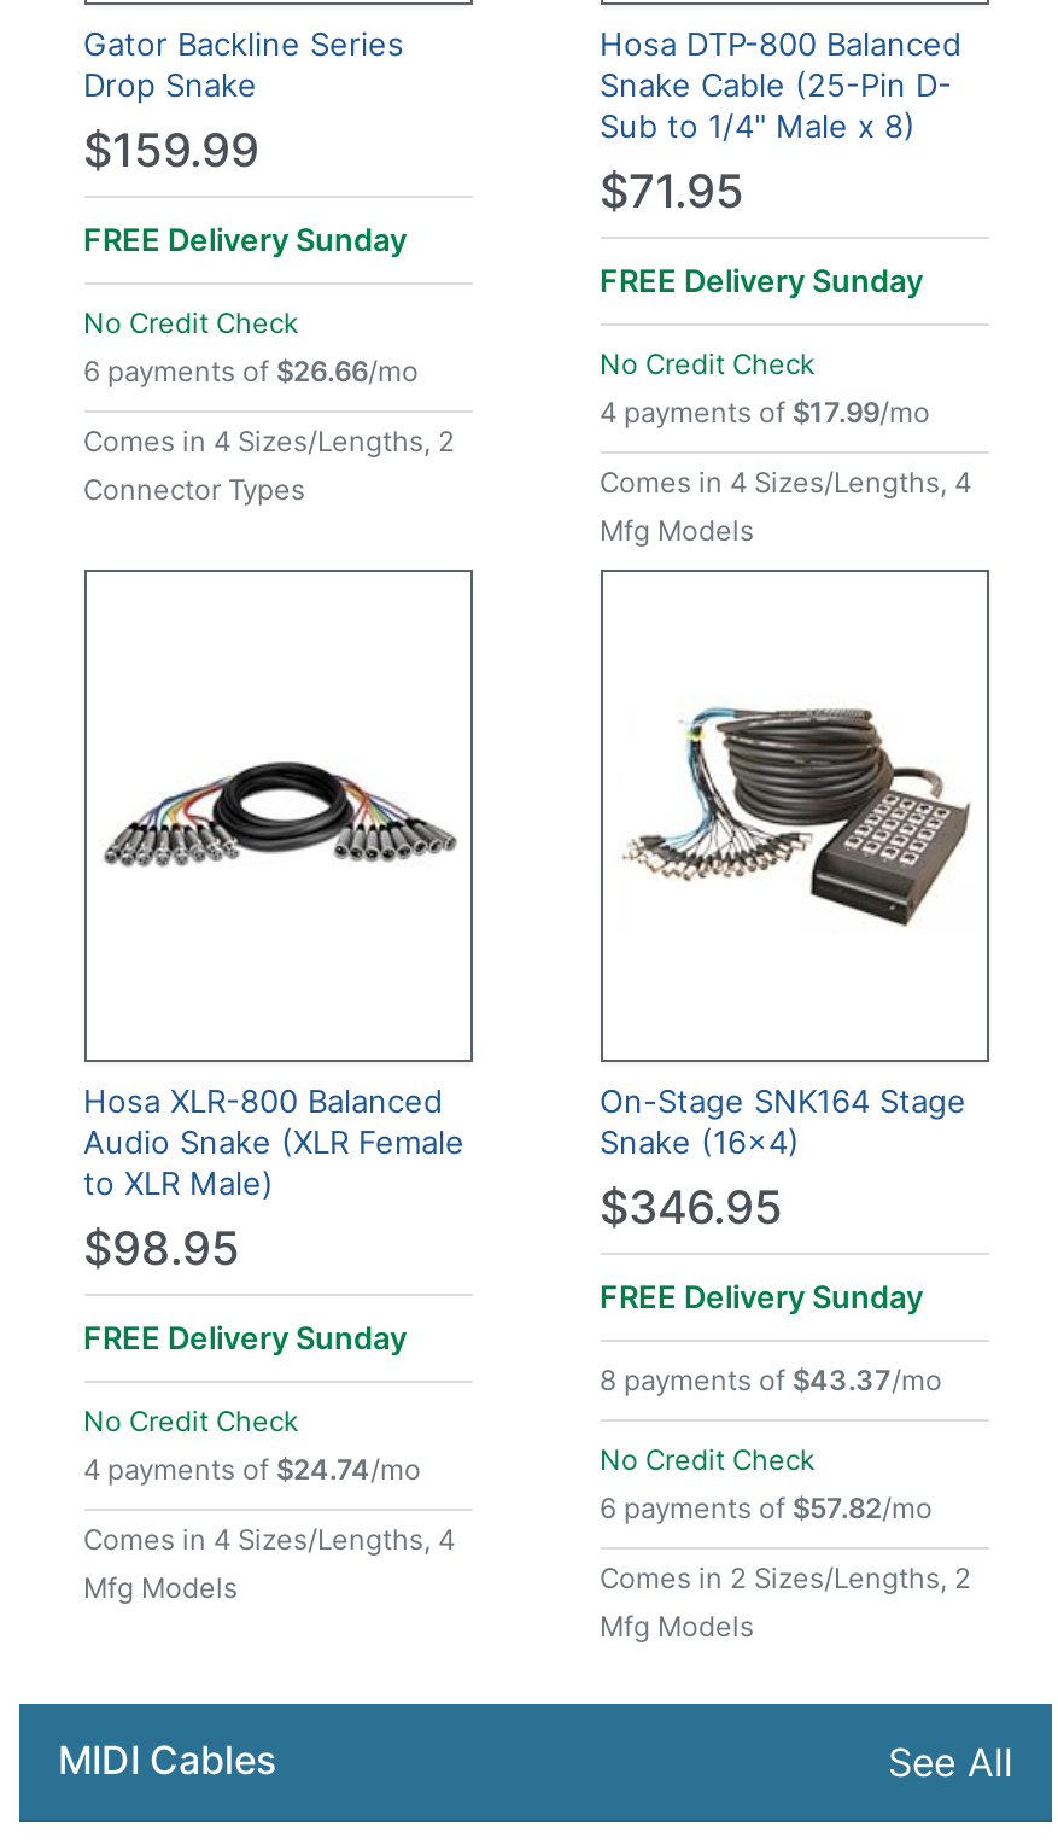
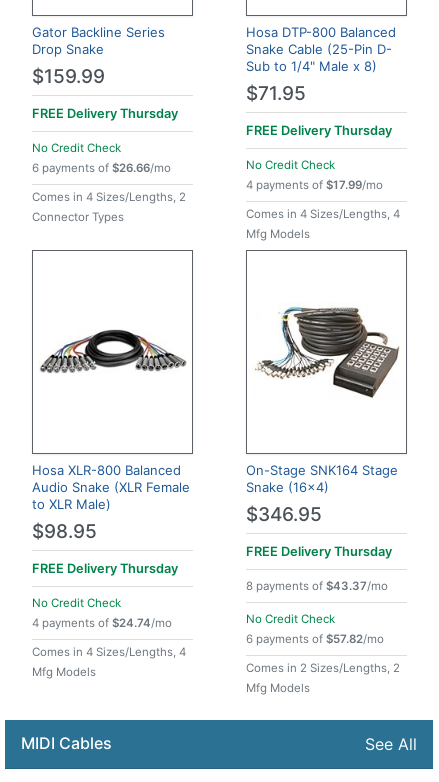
- FREE Delivery Sunday
+ FREE Delivery Thursday

- FREE Delivery Sunday
+ FREE Delivery Thursday

- FREE Delivery Sunday
+ FREE Delivery Thursday

- FREE Delivery Sunday
+ FREE Delivery Thursday
